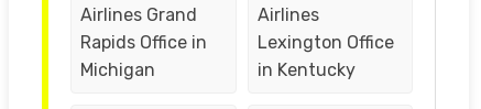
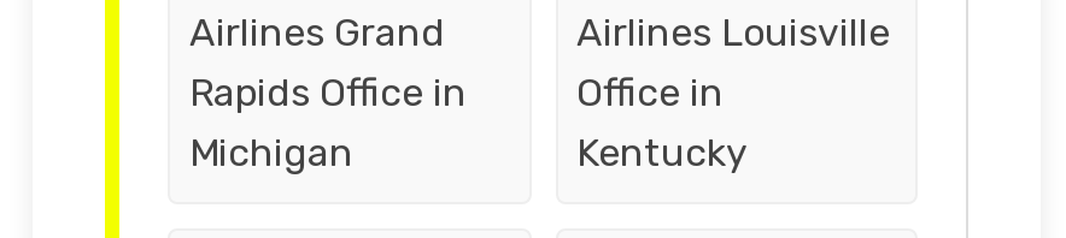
- Airlines
- Lexington Office
- in Kentucky
+ Airlines Louisville
+ Office in
+ Kentucky
